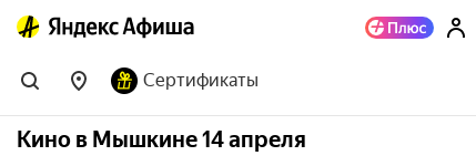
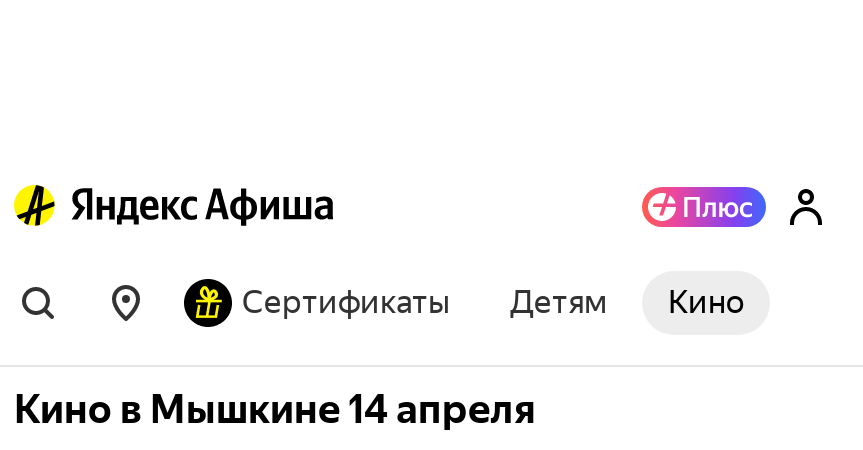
+ Детям
+ Кино
